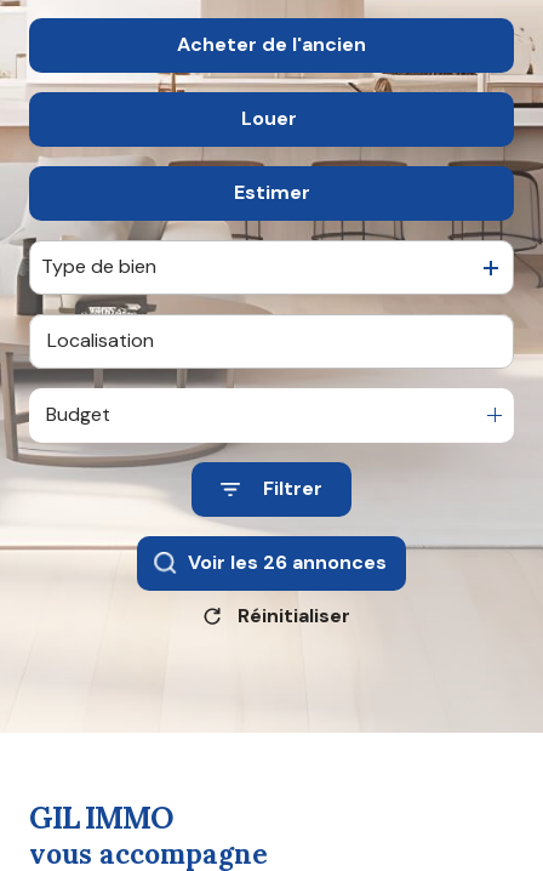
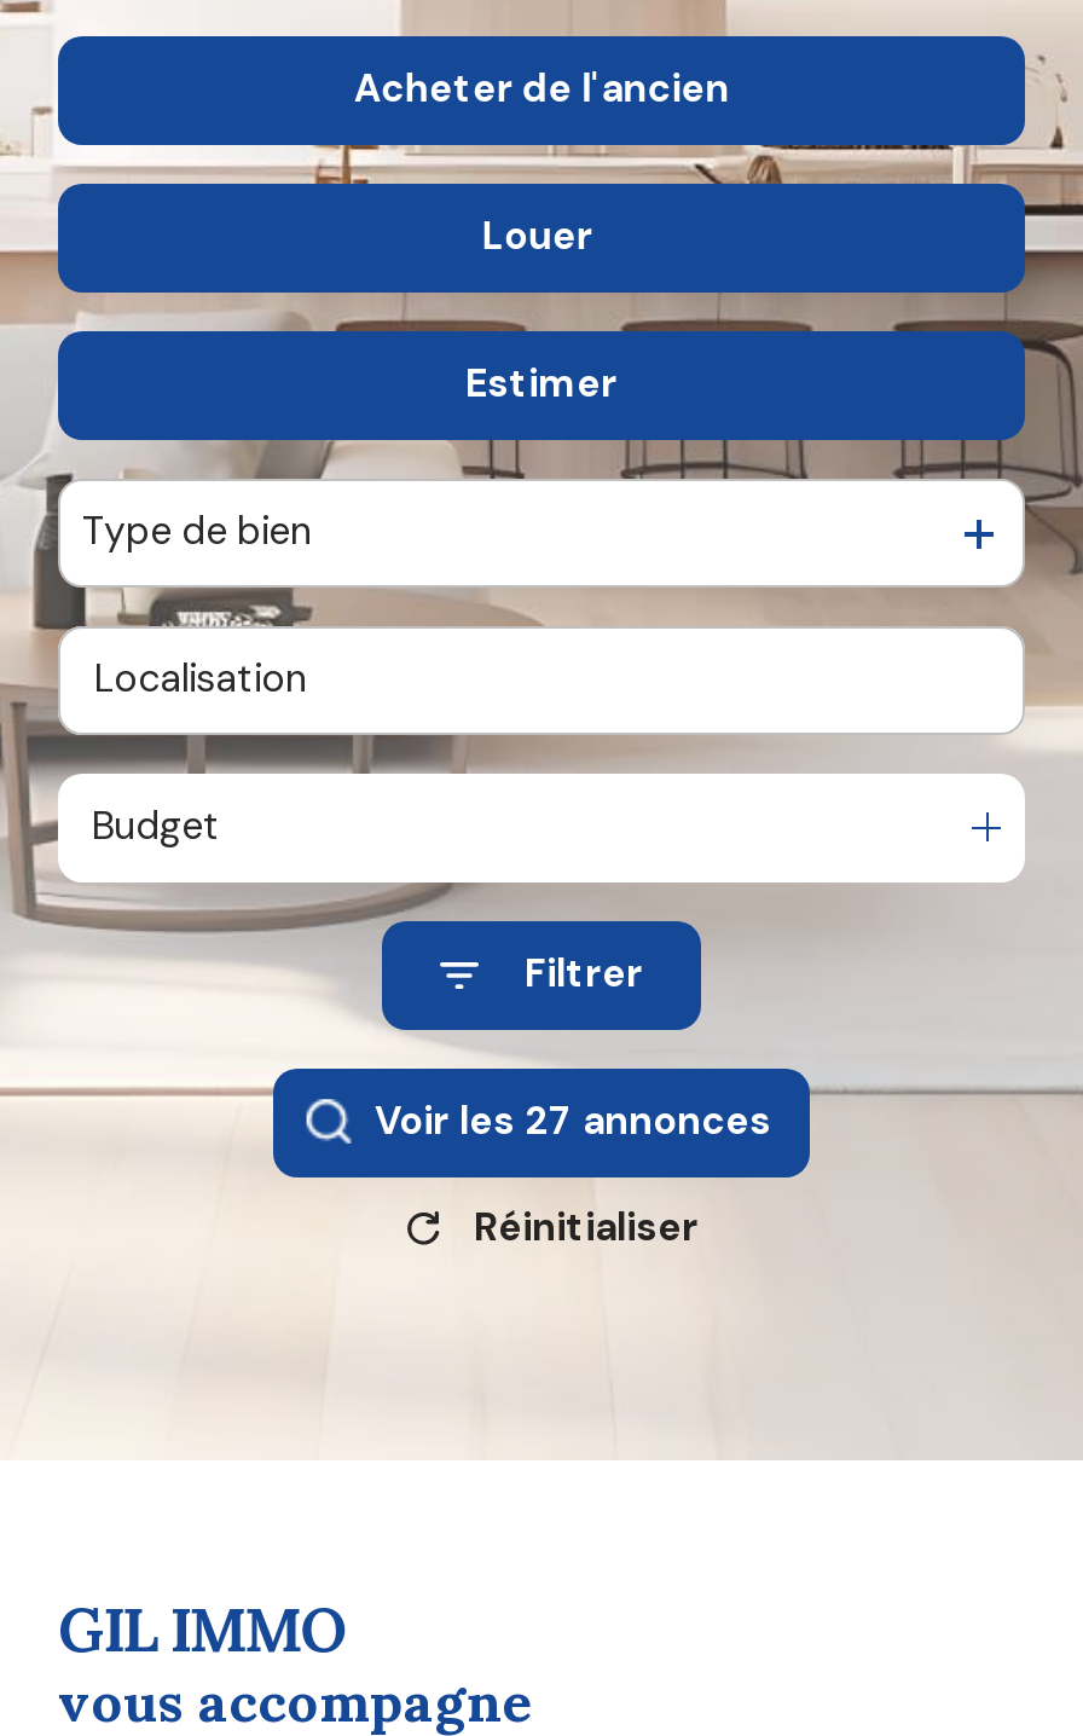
- Voir les 26 annonces
+ Voir les 27 annonces
